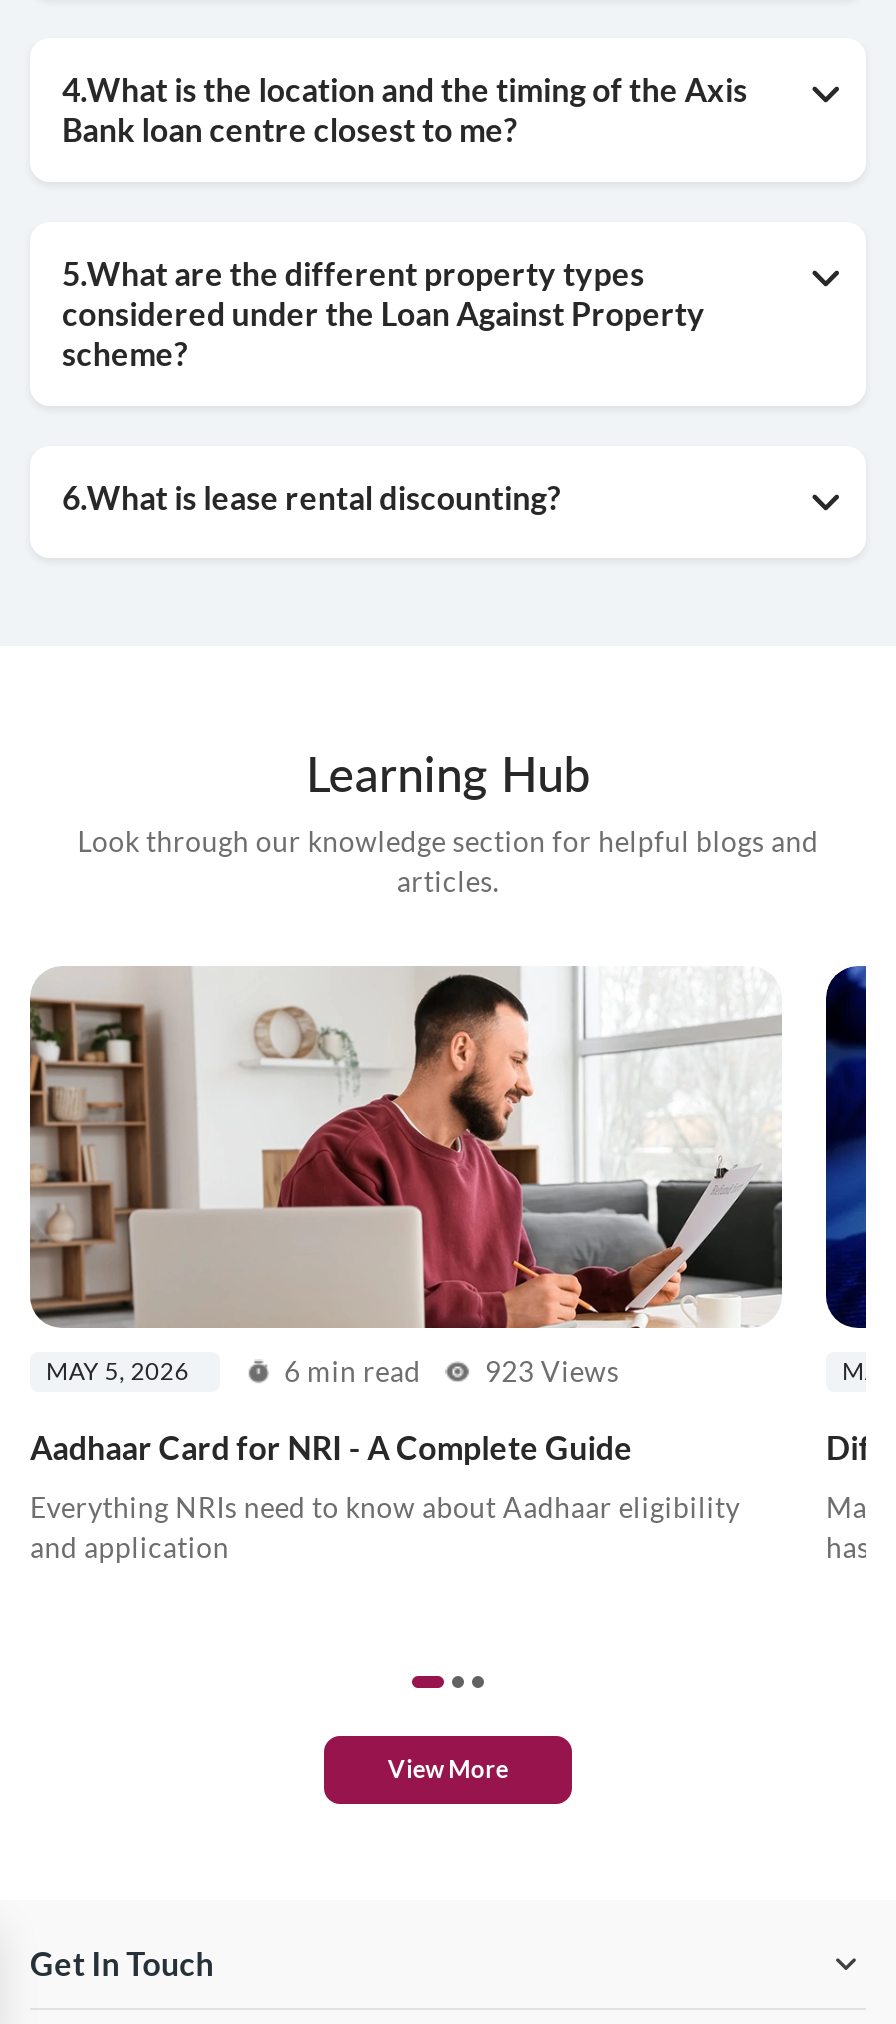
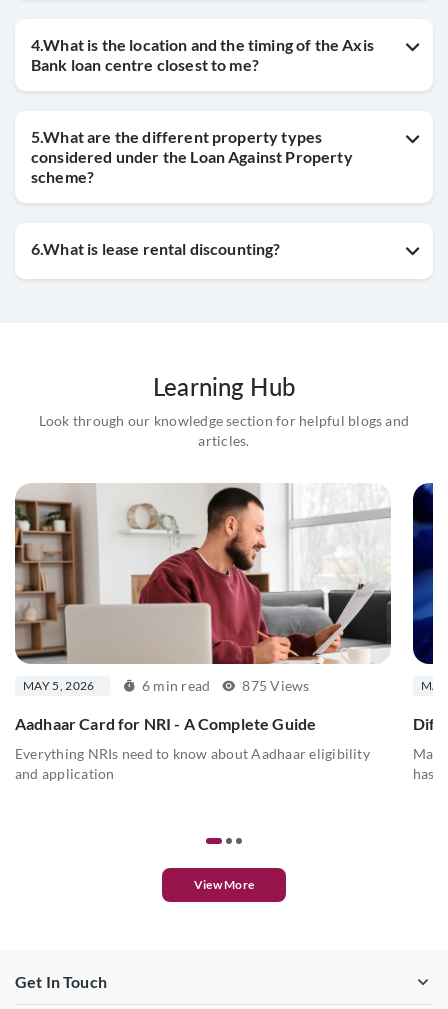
- 6 min read 923 Views
+ 6 min read 875 Views
